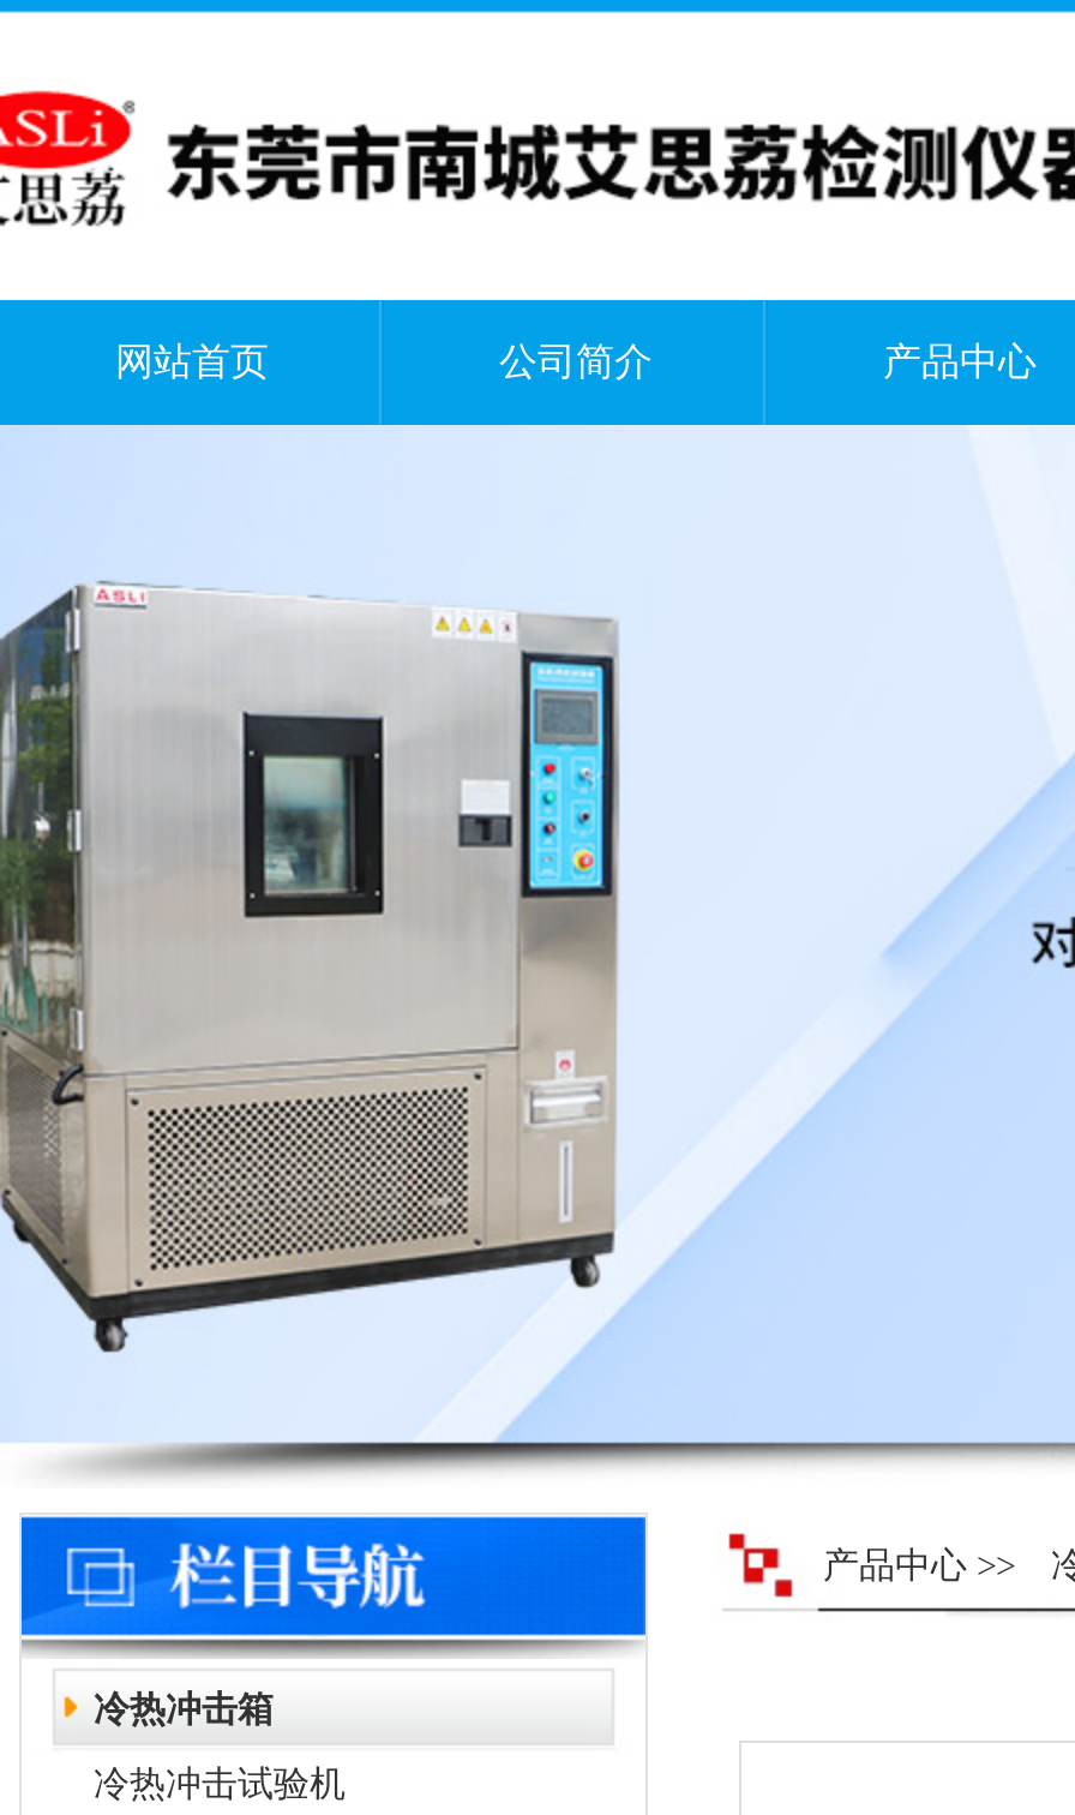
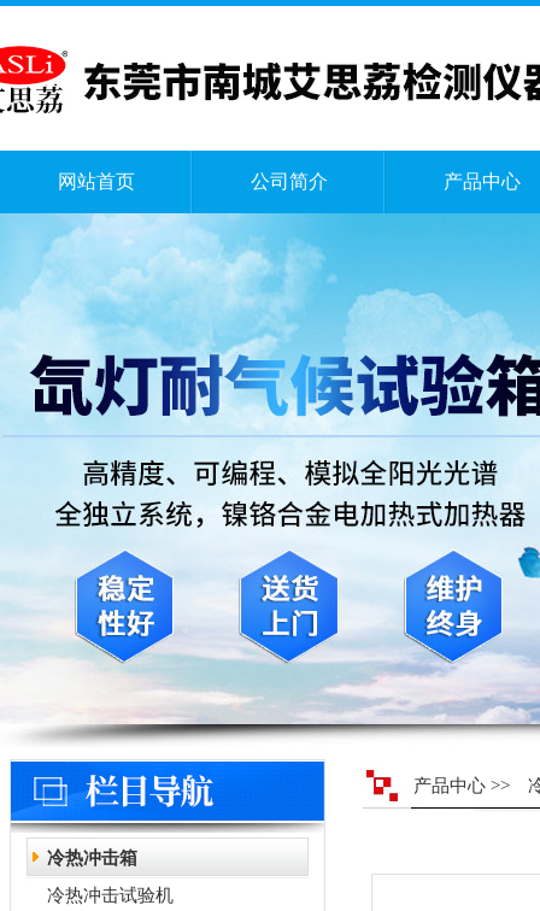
- [image]
+ [image]
